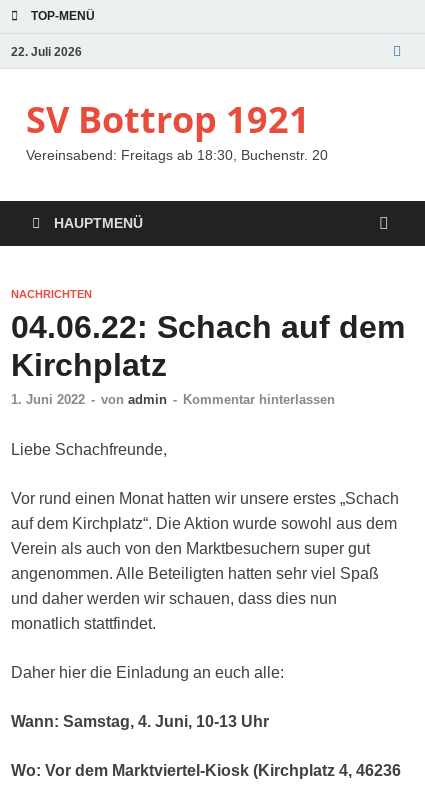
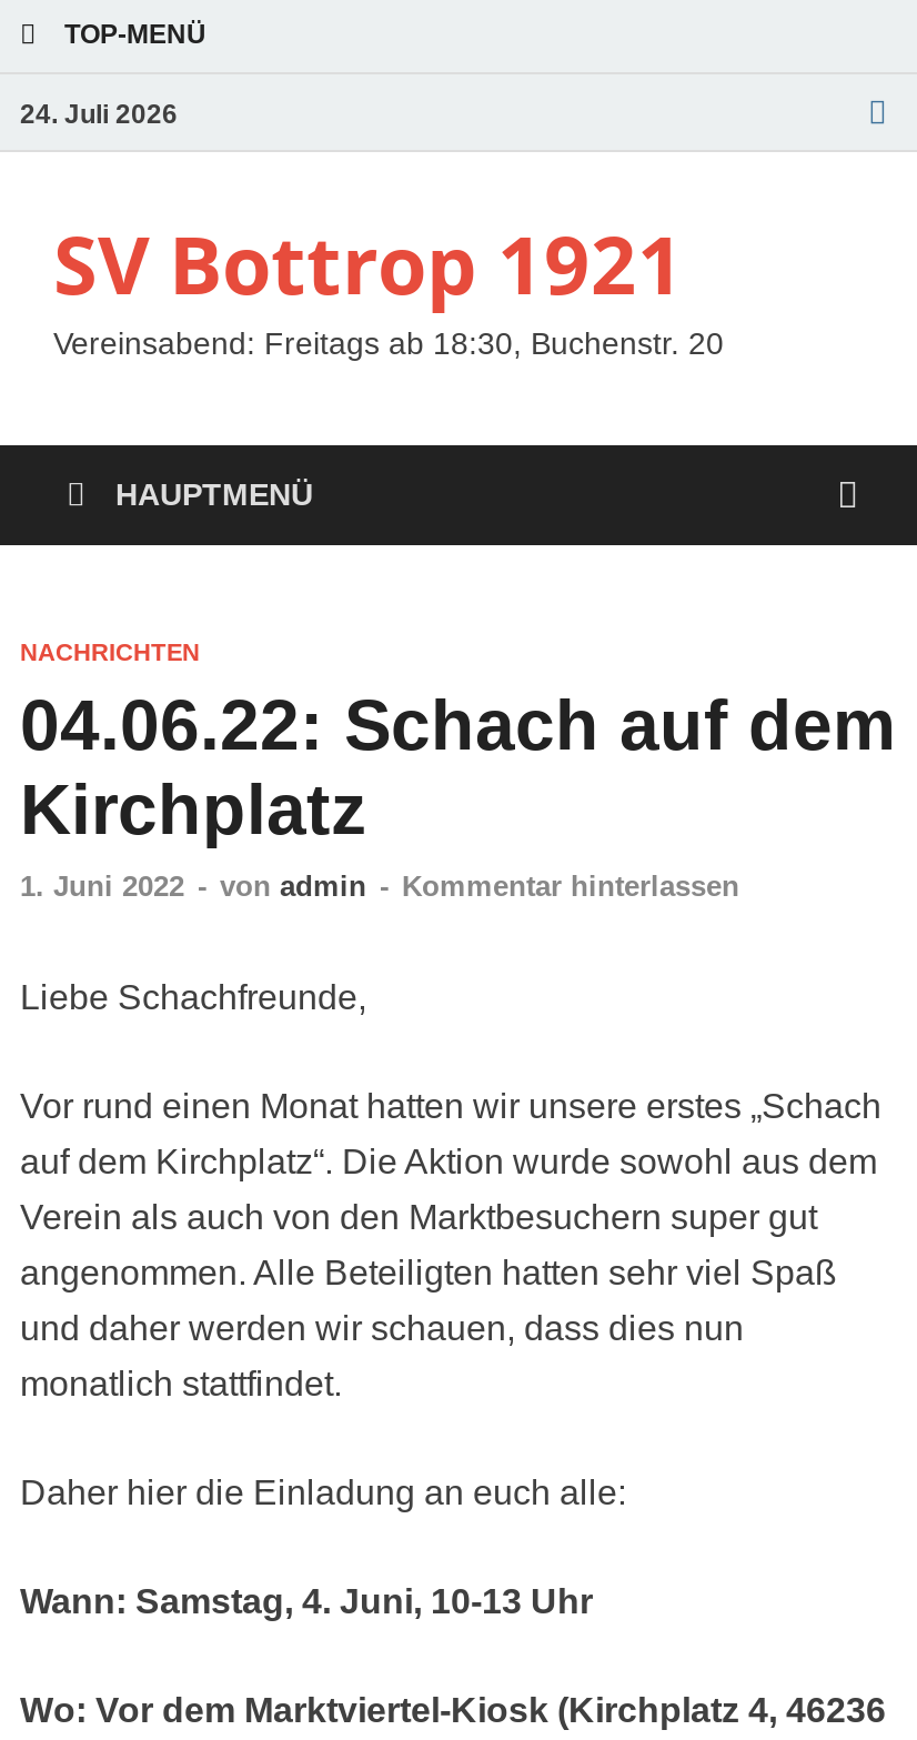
- 22. Juli 2026
+ 24. Juli 2026
